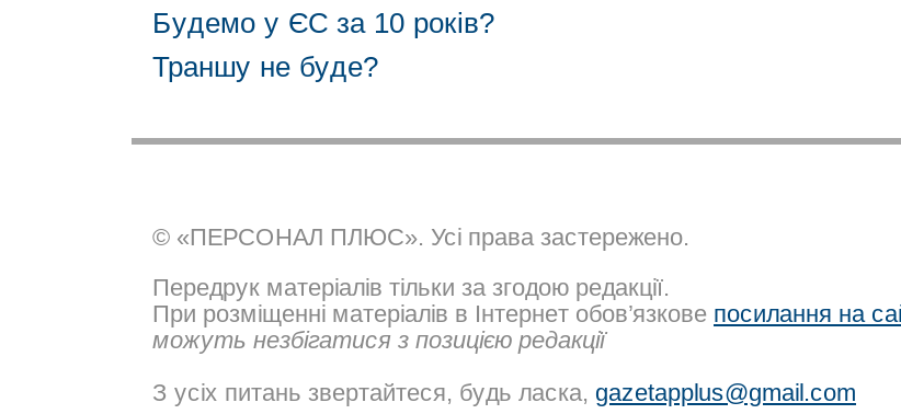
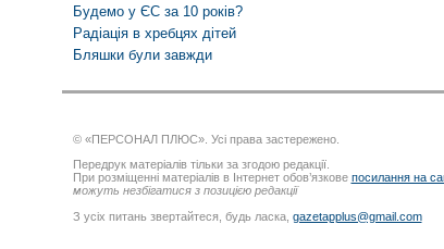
- Траншу не буде?
+ Радіація в хребцях дітей
+ Бляшки були завжди
